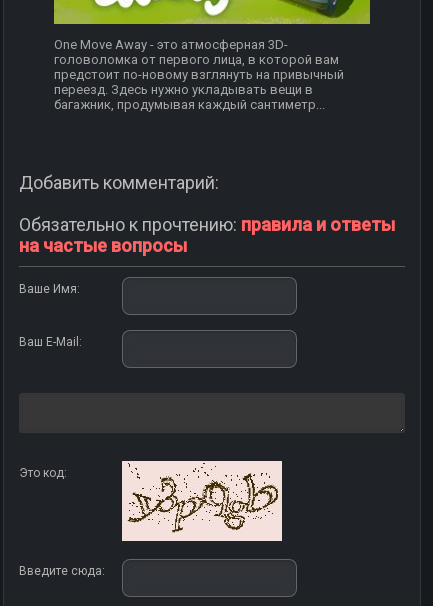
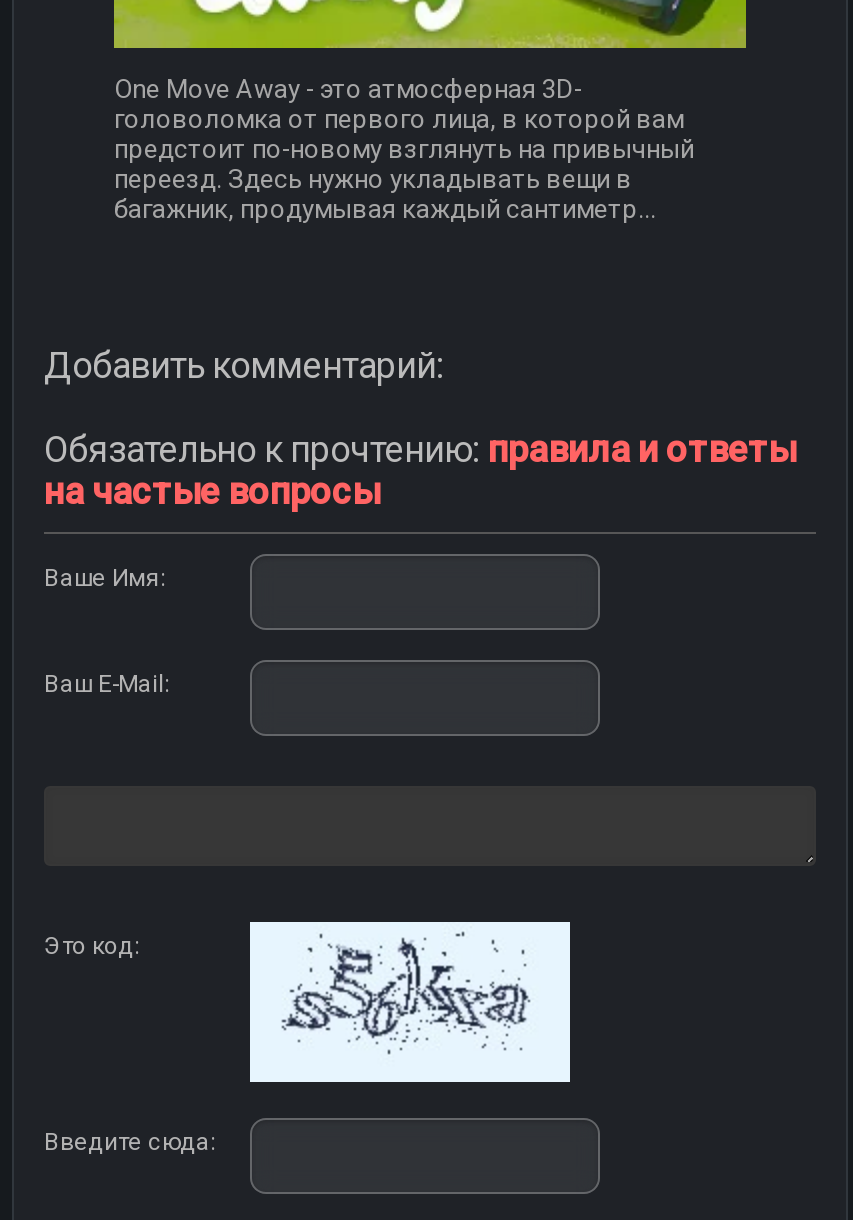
- [image]
+ [image]
